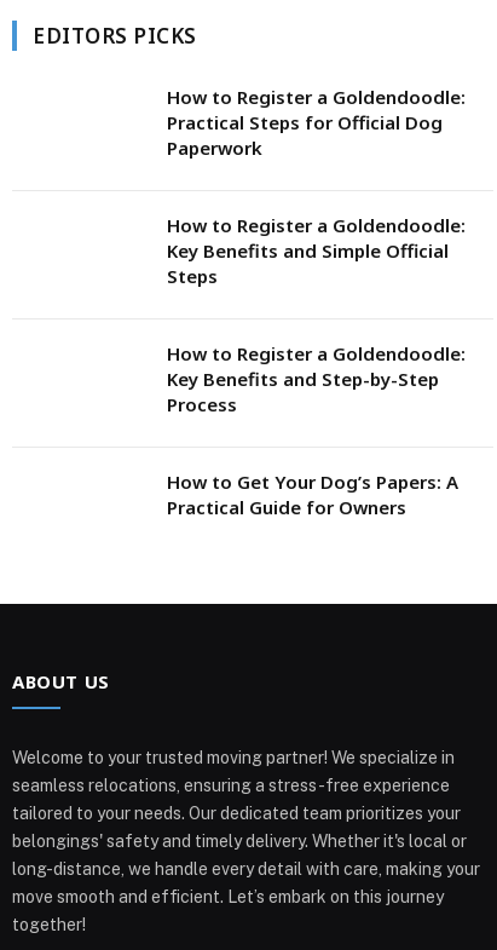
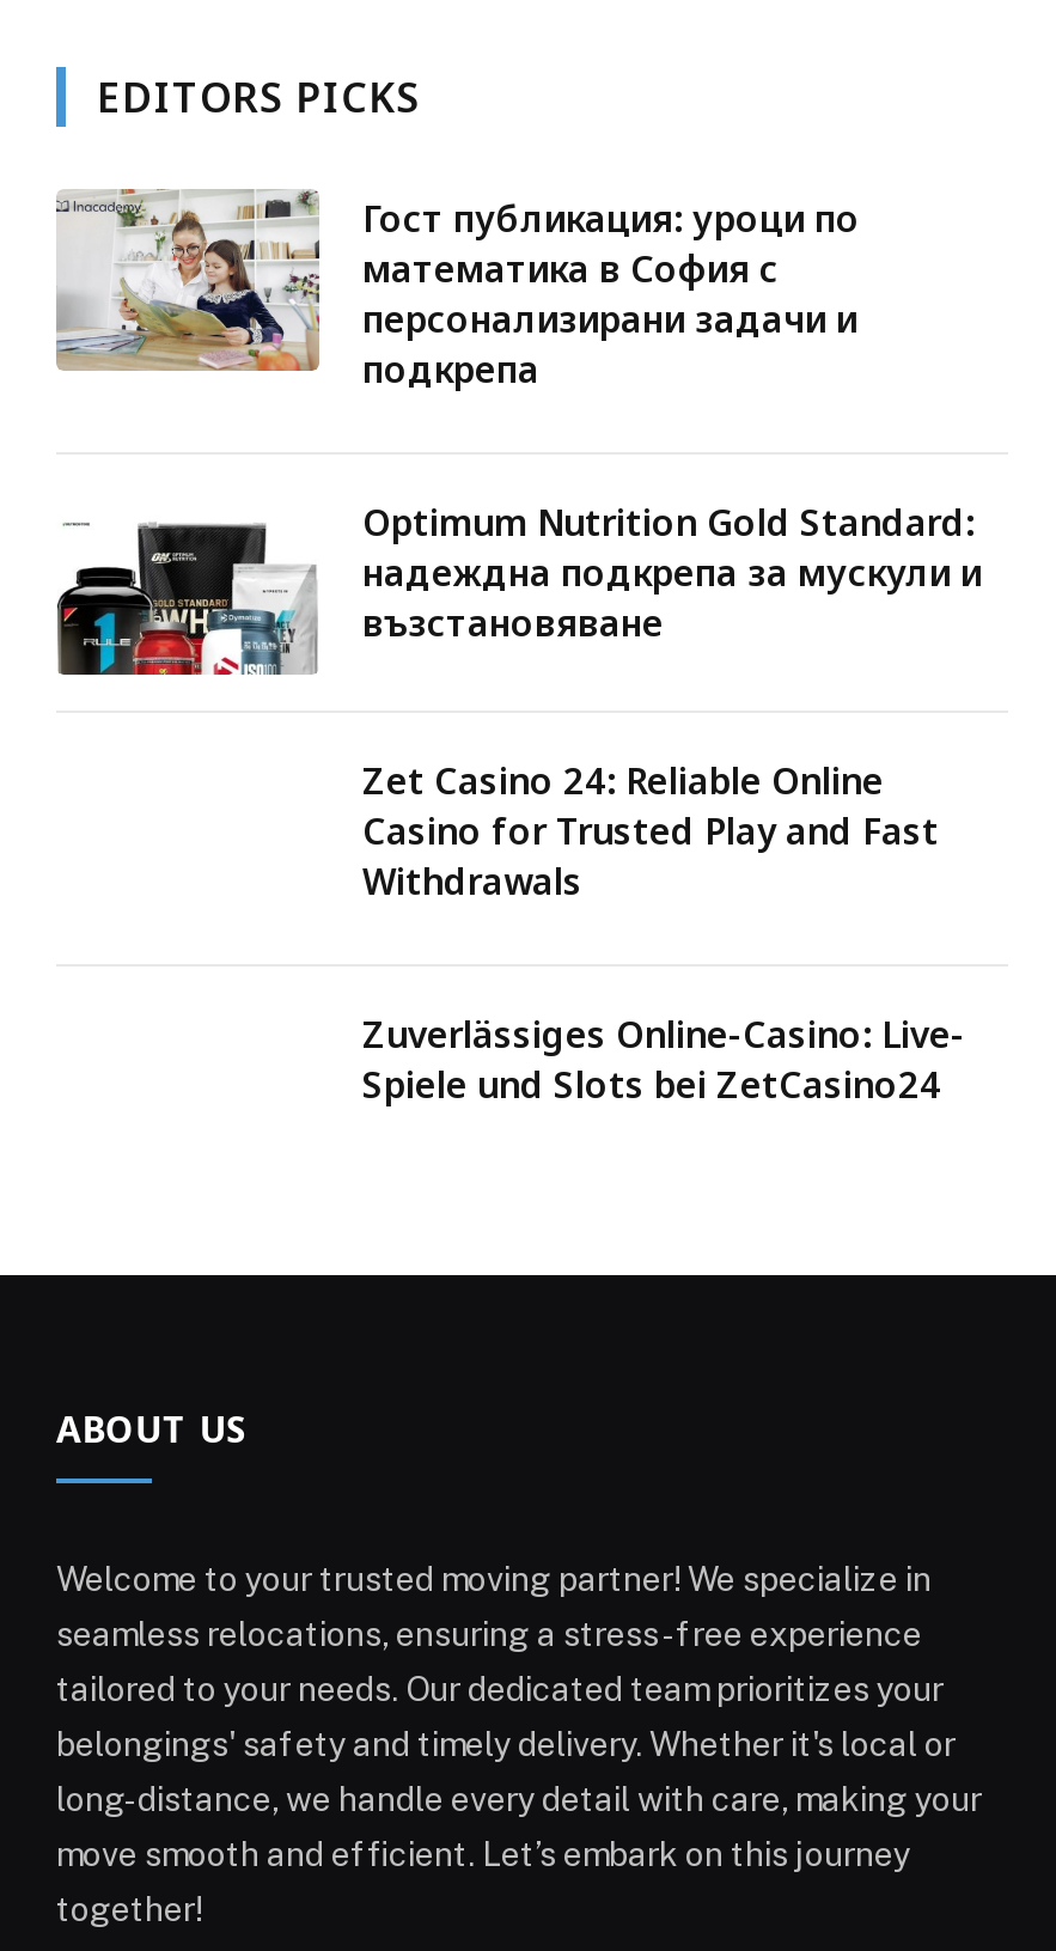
+ [image]

+ [image]

- How to Register a Goldendoodle:
- Practical Steps for Official Dog
- Paperwork
+ Гост публикация: уроци по
+ математика в София с
+ персонализирани задачи и
+ подкрепа

- How to Register a Goldendoodle:
- Key Benefits and Simple Official
- Steps
+ Optimum Nutrition Gold Standard:
+ надеждна подкрепа за мускули и
+ възстановяване

- How to Register a Goldendoodle:
- Key Benefits and Step-by-Step
- Process
+ Zet Casino 24: Reliable Online
+ Casino for Trusted Play and Fast
+ Withdrawals

- How to Get Your Dog’s Papers: A
- Practical Guide for Owners
+ Zuverlässiges Online-Casino: Live-
+ Spiele und Slots bei ZetCasino24
